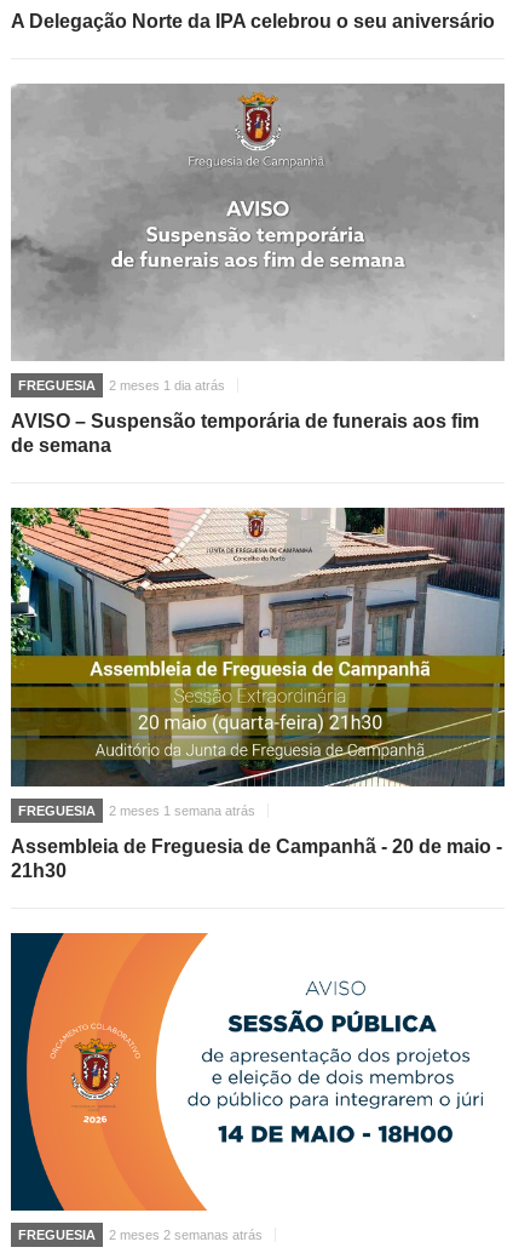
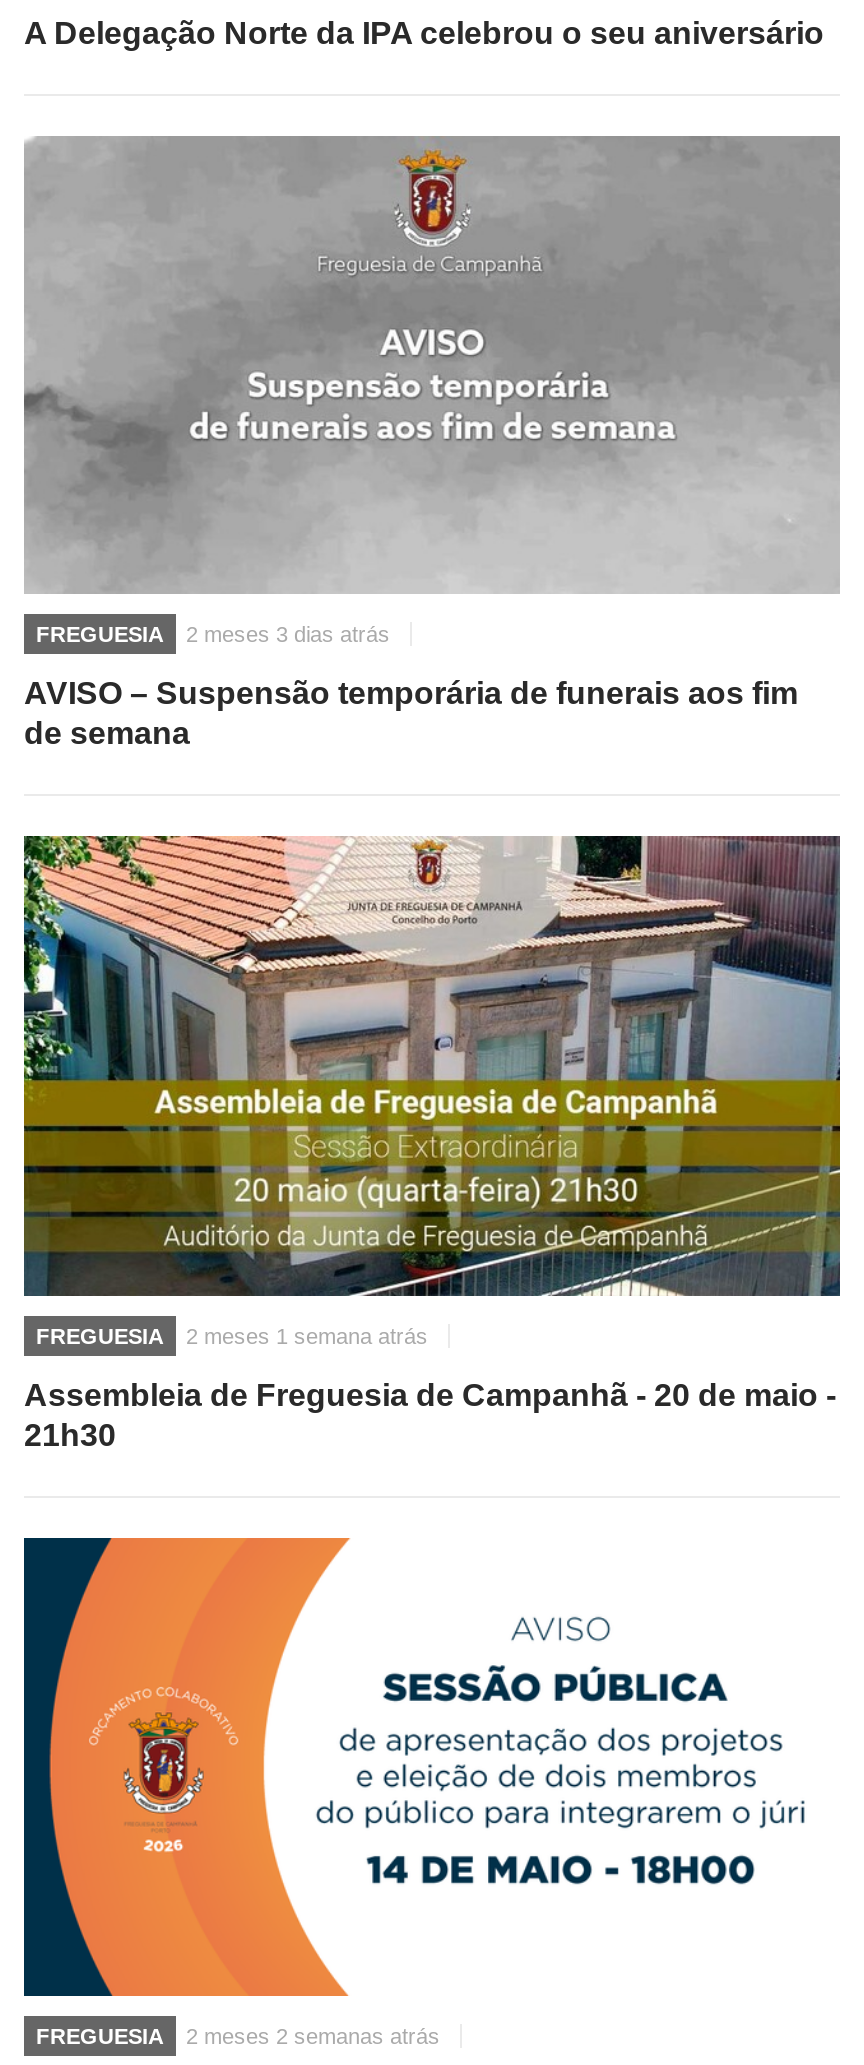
- 2 meses 1 dia atrás
+ 2 meses 3 dias atrás
